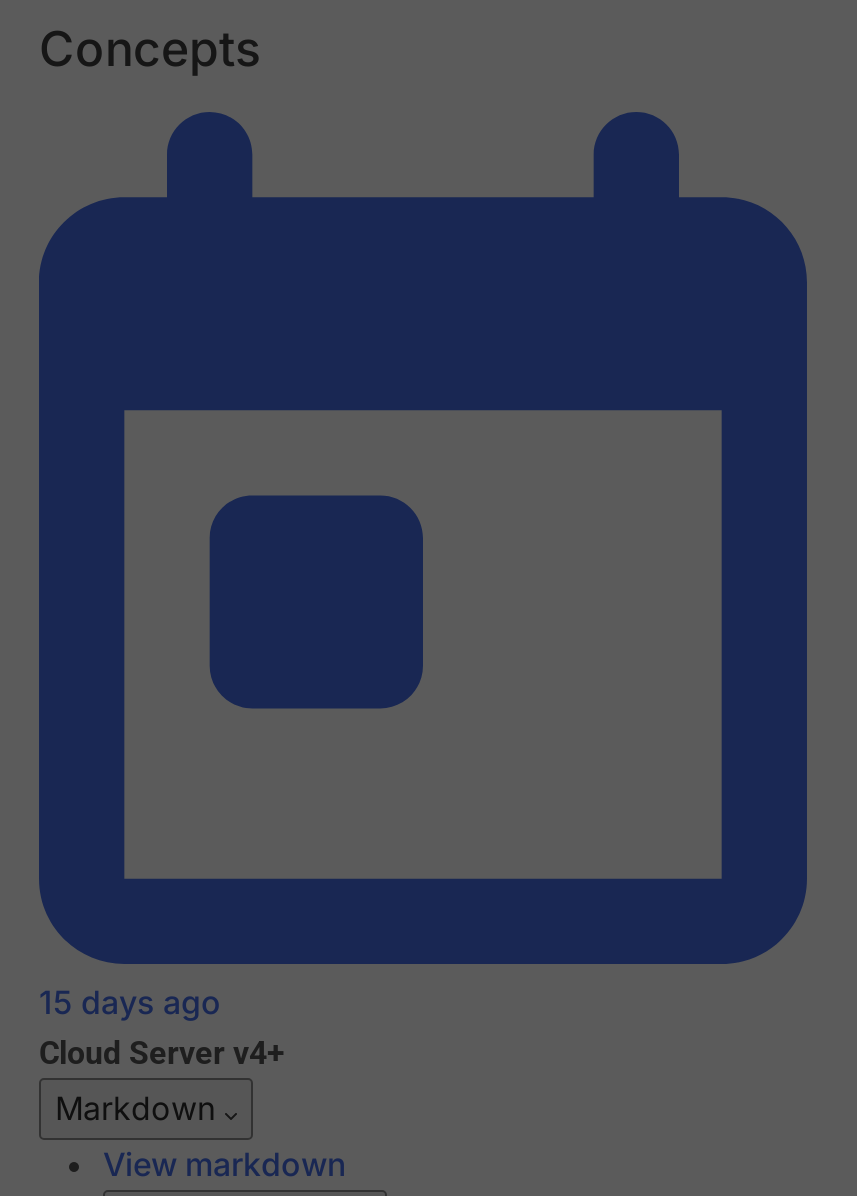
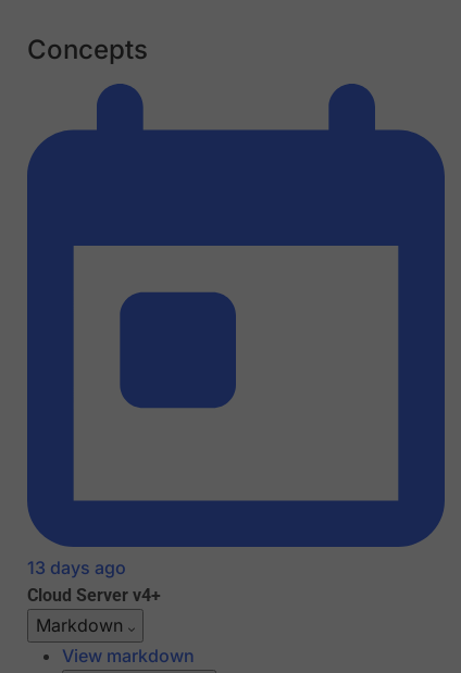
- 15 days ago
+ 13 days ago
